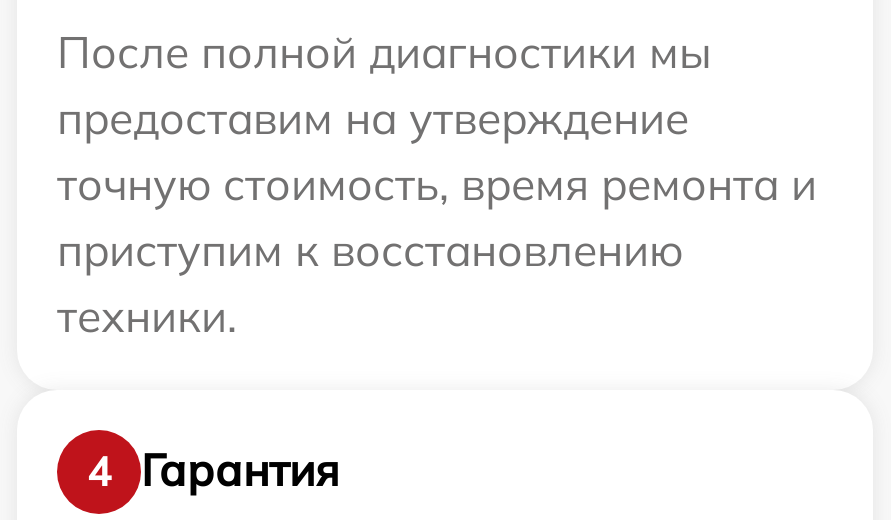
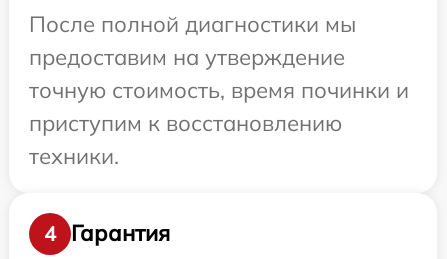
- точную стоимость, время ремонта и
+ точную стоимость, время починки и
